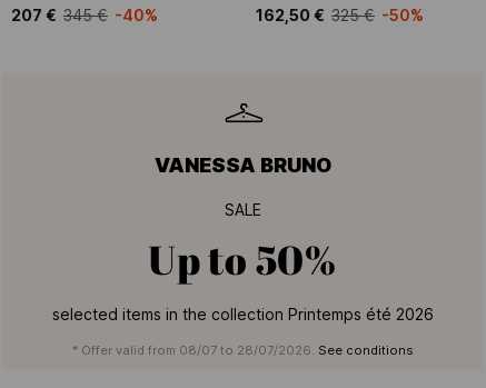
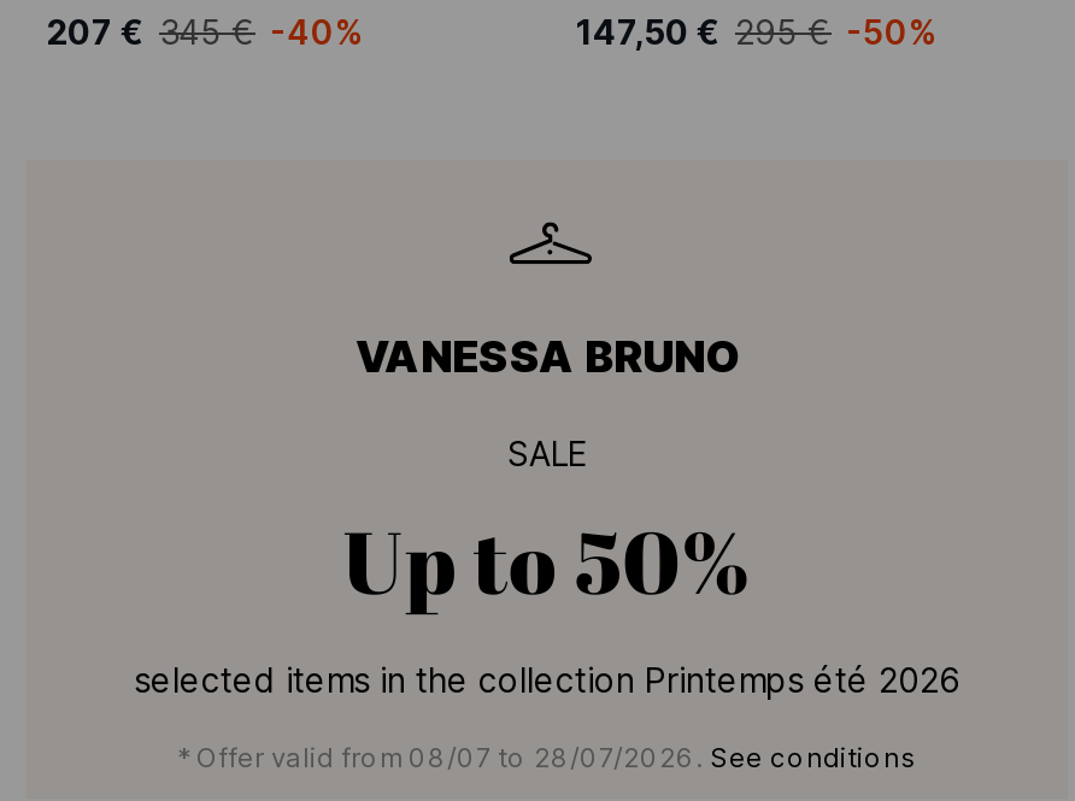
- 162,50 € 325 € -50%
+ 147,50 € 295 € -50%
